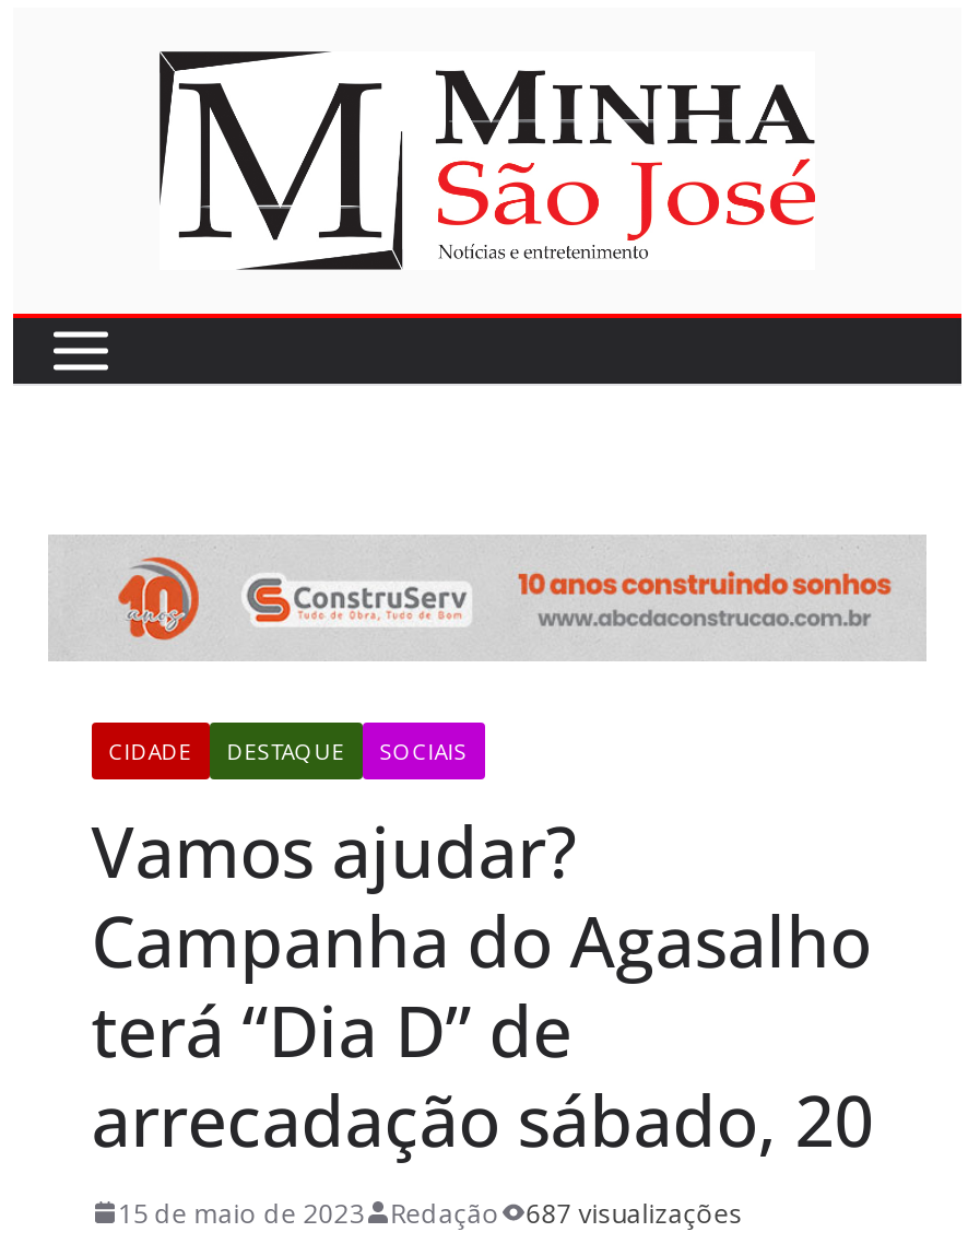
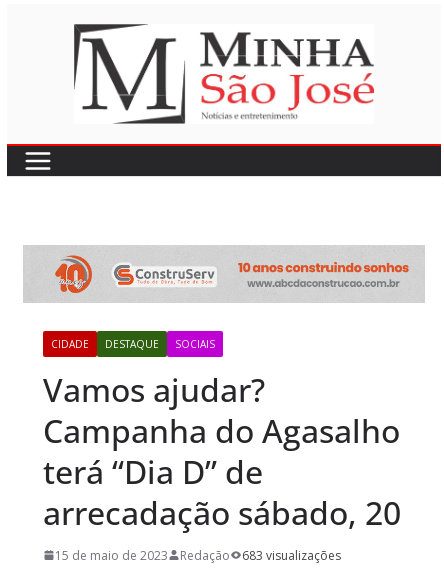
- 687 visualizações
+ 683 visualizações
